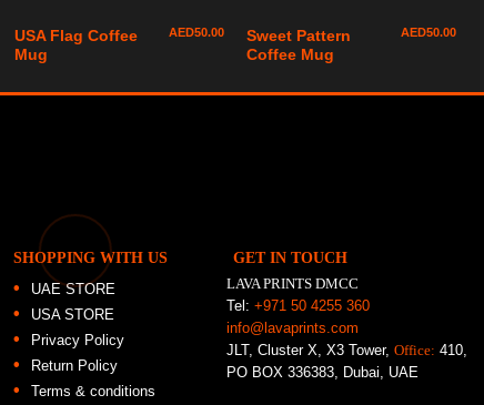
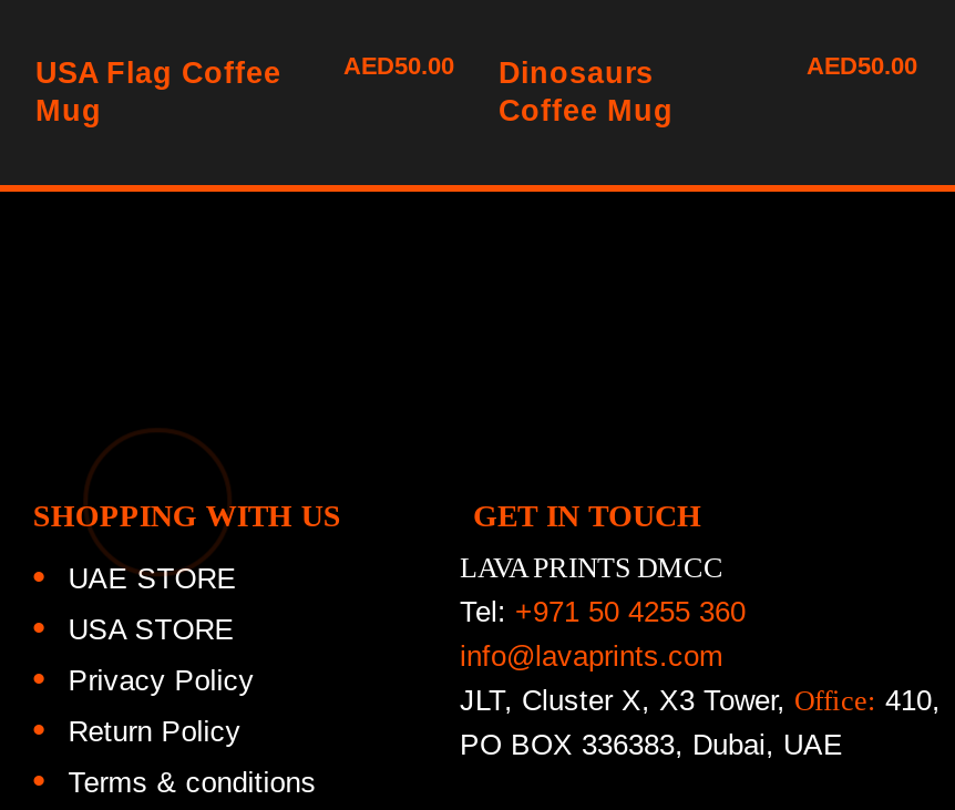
- Sweet Pattern
+ Dinosaurs
